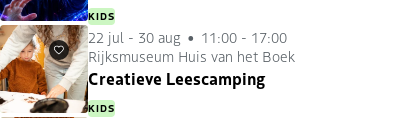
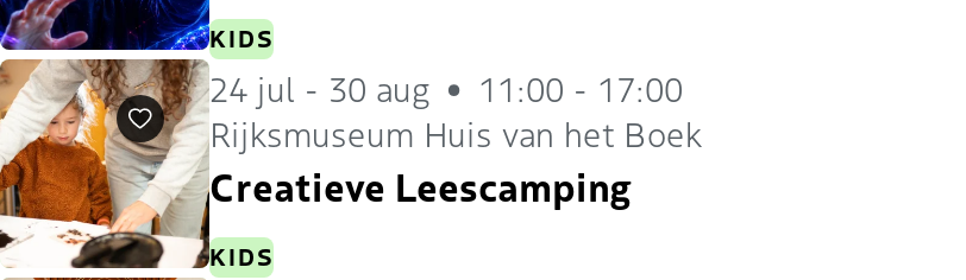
- 22 jul - 30 aug 11:00 - 17:00
+ 24 jul - 30 aug 11:00 - 17:00
